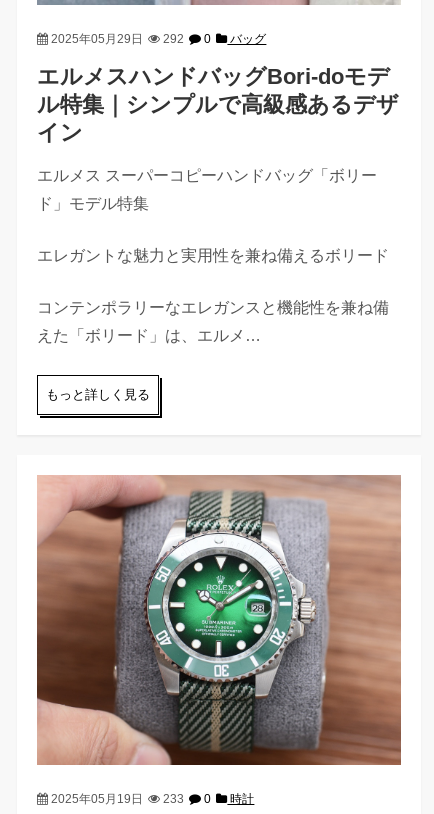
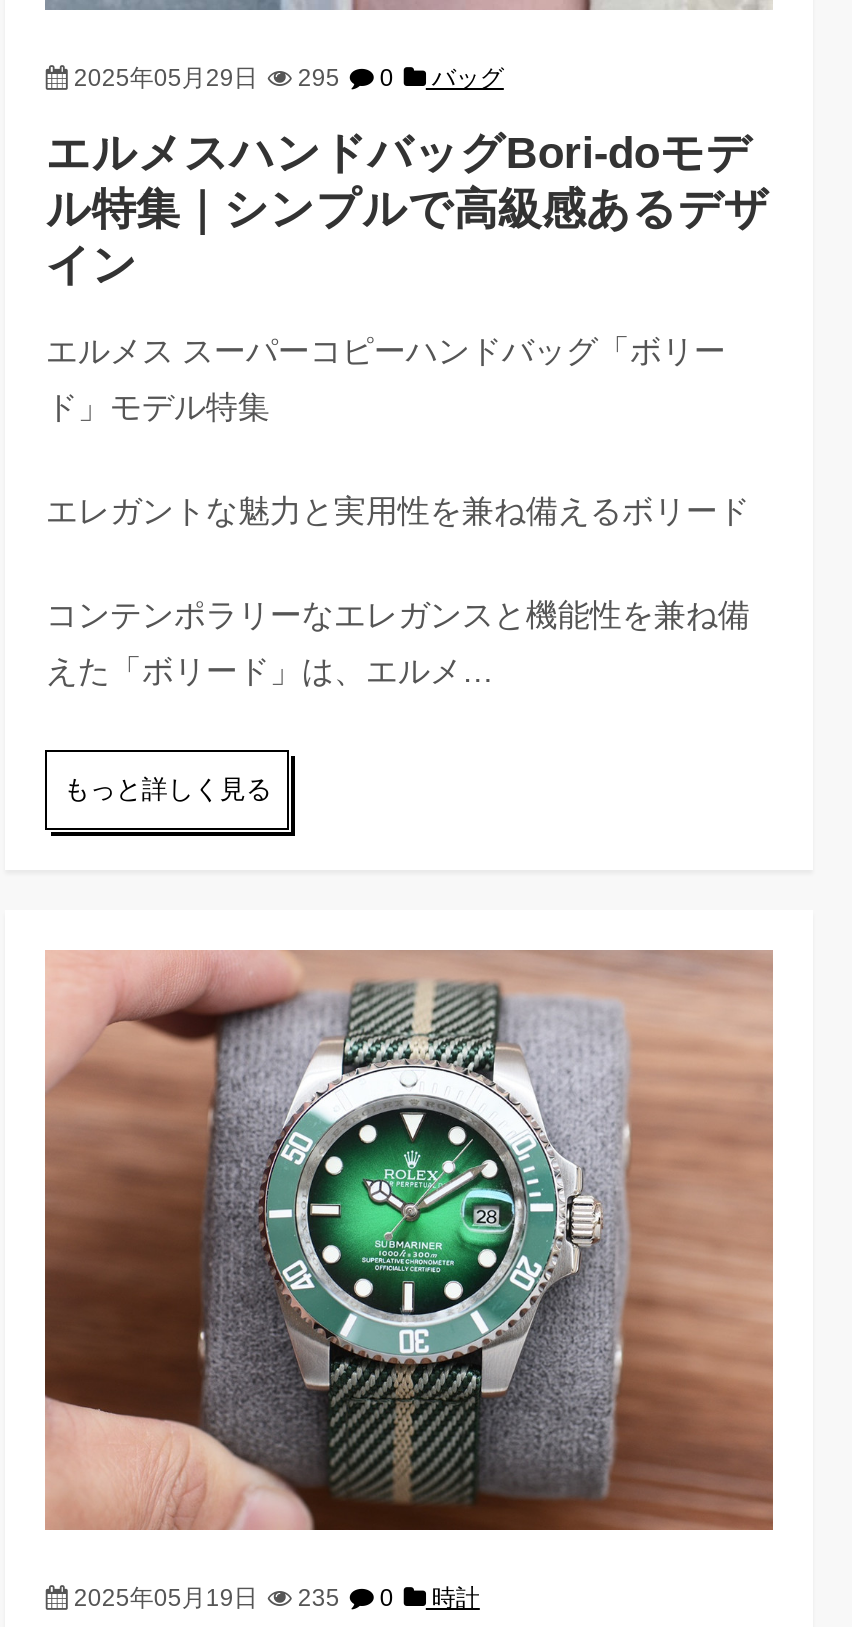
- 2025年05月29日 292 0 バッグ
+ 2025年05月29日 295 0 バッグ

- 2025年05月19日 233 0 時計
+ 2025年05月19日 235 0 時計
